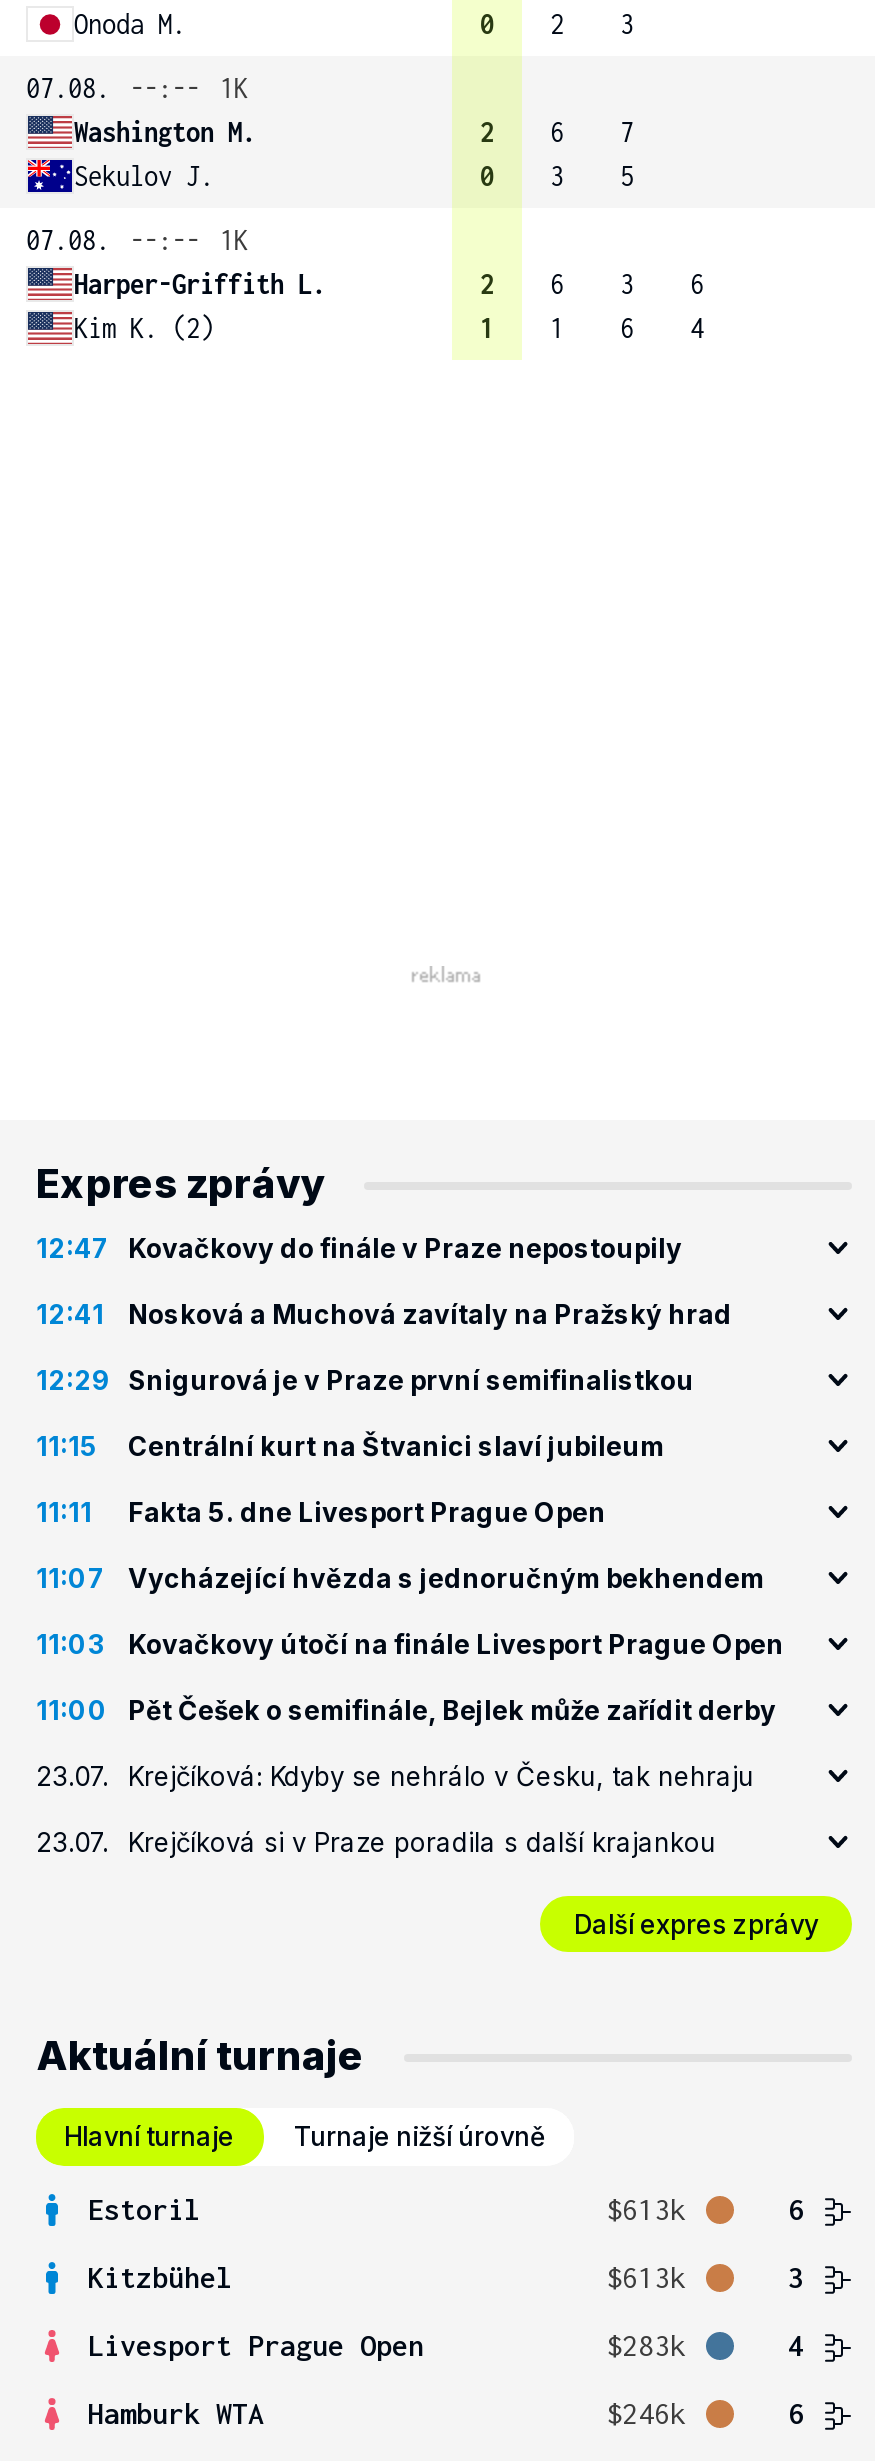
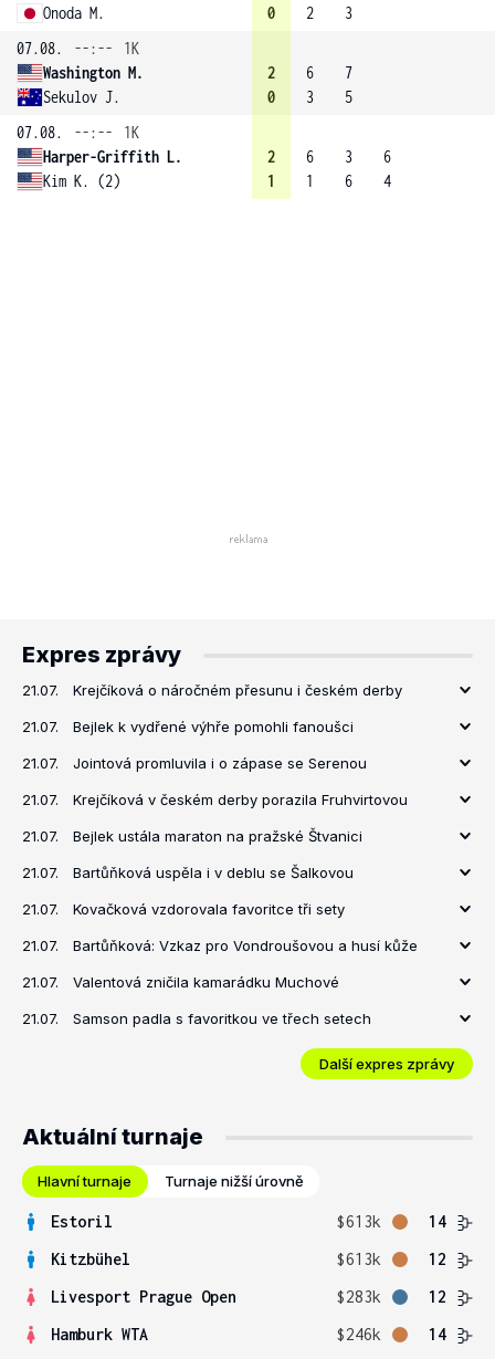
- 12:47 Kovačkovy do finále v Praze nepostoupily
+ 21.07.
+ Krejčíková o náročném přesunu i českém derby

- 12:41
- Nosková a Muchová zavítaly na Pražský hrad
+ 21.07.
+ Bejlek k vydřené výhře pomohli fanoušci

- 12:29 Snigurová je v Praze první semifinalistkou
+ 21.07.
+ Jointová promluvila i o zápase se Serenou

- 11:15
- Centrální kurt na Štvanici slaví jubileum
+ 21.07.
+ Krejčíková v českém derby porazila Fruhvirtovou

- 11:11
- Fakta 5. dne Livesport Prague Open
+ 21.07.
+ Bejlek ustála maraton na pražské Štvanici

- 11:07
- Vycházející hvězda s jednoručným bekhendem
+ 21.07.
+ Bartůňková uspěla i v deblu se Šalkovou

- 11:03
- Kovačkovy útočí na finále Livesport Prague Open
+ 21.07.
+ Kovačková vzdorovala favoritce tři sety

- 11:00
- Pět Češek o semifinále, Bejlek může zařídit derby
+ 21.07.
+ Bartůňková: Vzkaz pro Vondroušovou a husí kůže

- 23.07.
- Krejčíková: Kdyby se nehrálo v Česku, tak nehraju
+ 21.07.
+ Valentová zničila kamarádku Muchové

- 23.07.
- Krejčíková si v Praze poradila s další krajankou
+ 21.07.
+ Samson padla s favoritkou ve třech setech

- 6
+ 14

- 3
+ 12

- 4
+ 12

- 6
+ 14
